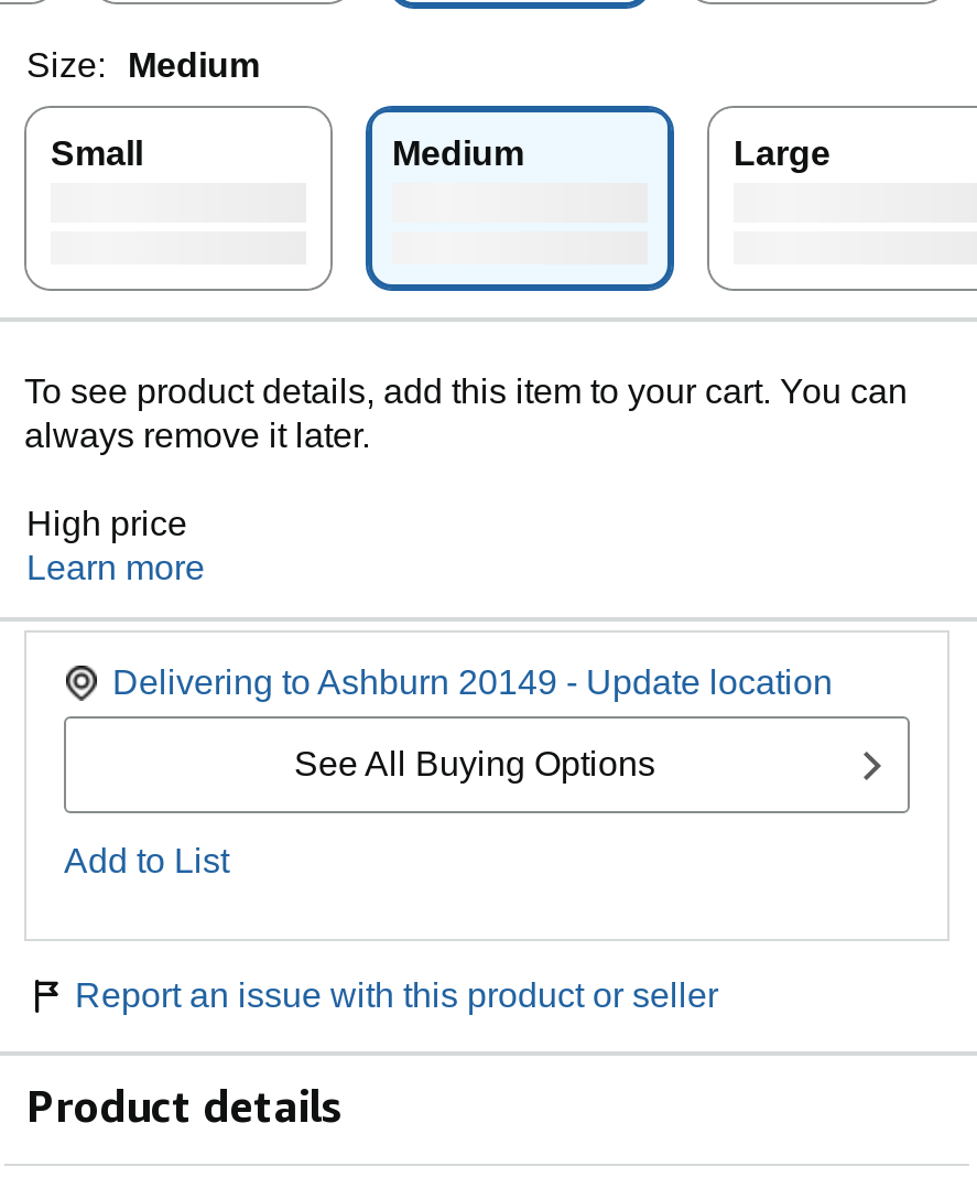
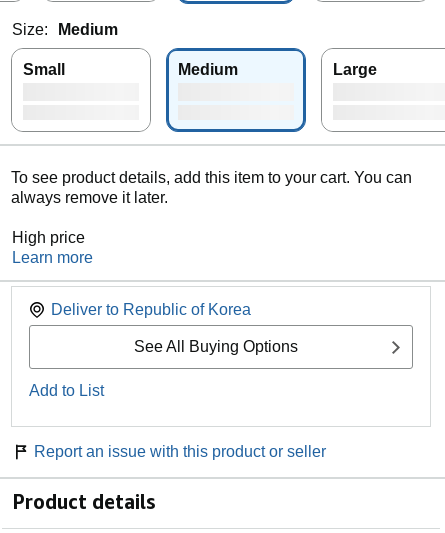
- Delivering to Ashburn 20149 - Update location
+ Deliver to Republic of Korea
